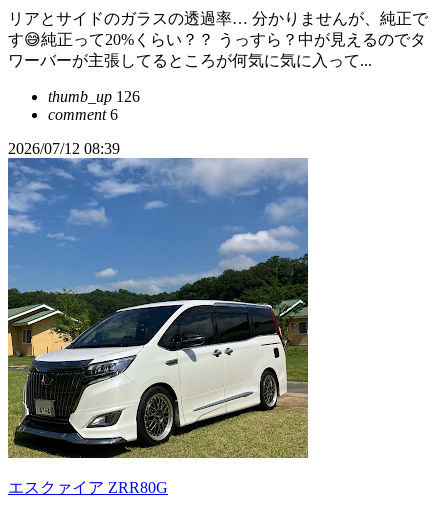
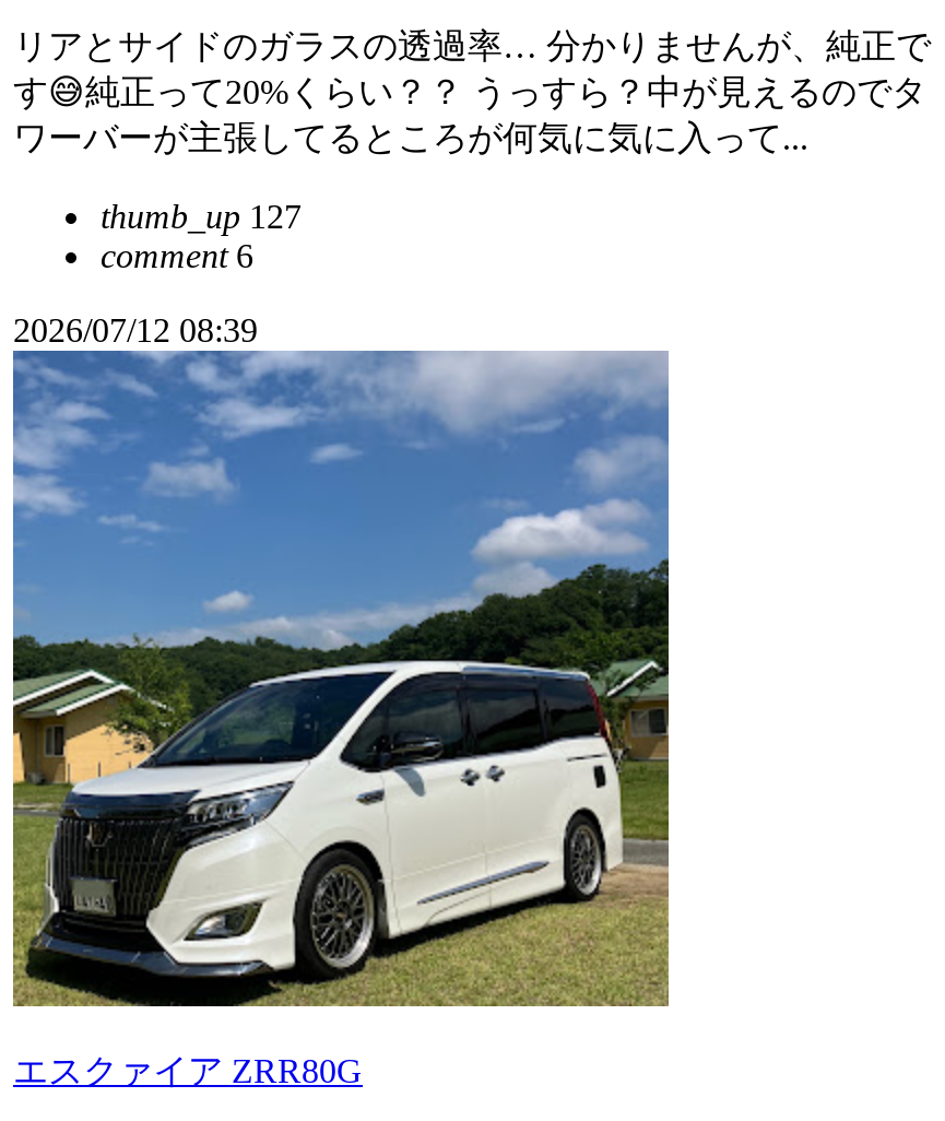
- thumb_up 126
+ thumb_up 127
